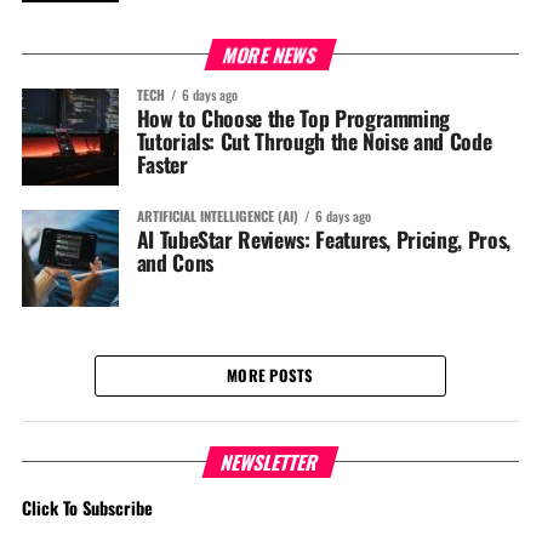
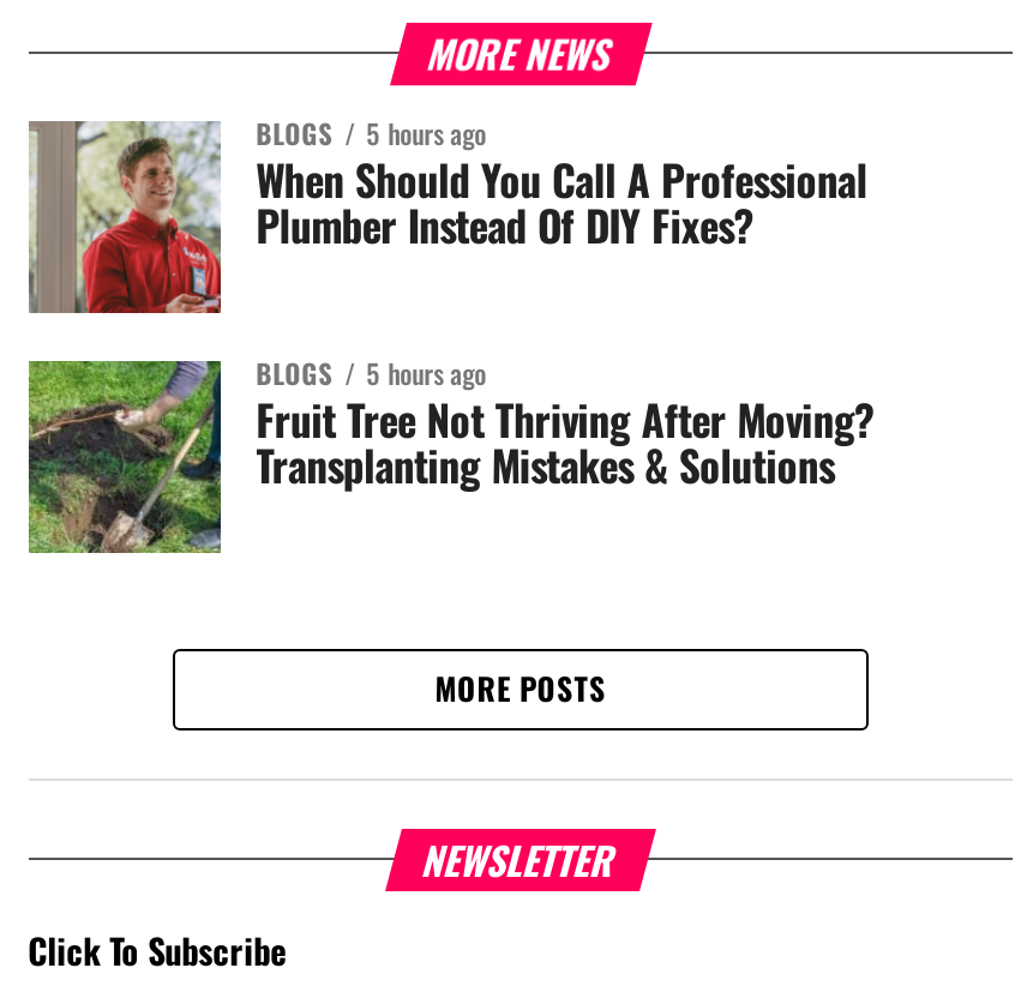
- [image]
- TECH
- 6 days ago
- How to Choose the Top Programming
- Tutorials: Cut Through the Noise and Code
- Faster
+ [image]
+ BLOGS
+ 5 hours ago
+ When Should You Call A Professional
+ Plumber Instead Of DIY Fixes?

- [image]
- ARTIFICIAL INTELLIGENCE (AI)
- 6 days ago
- AI TubeStar Reviews: Features, Pricing, Pros,
- and Cons
+ [image]
+ BLOGS
+ 5 hours ago
+ Fruit Tree Not Thriving After Moving?
+ Transplanting Mistakes & Solutions
